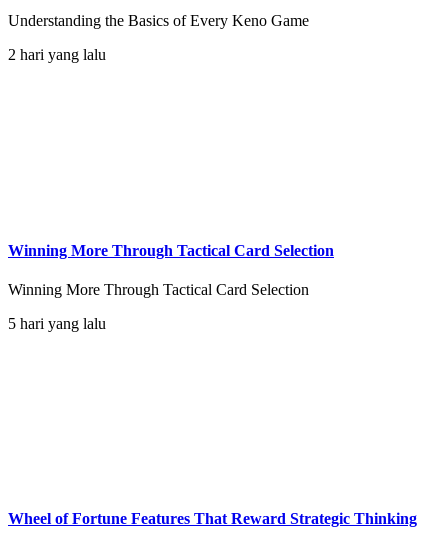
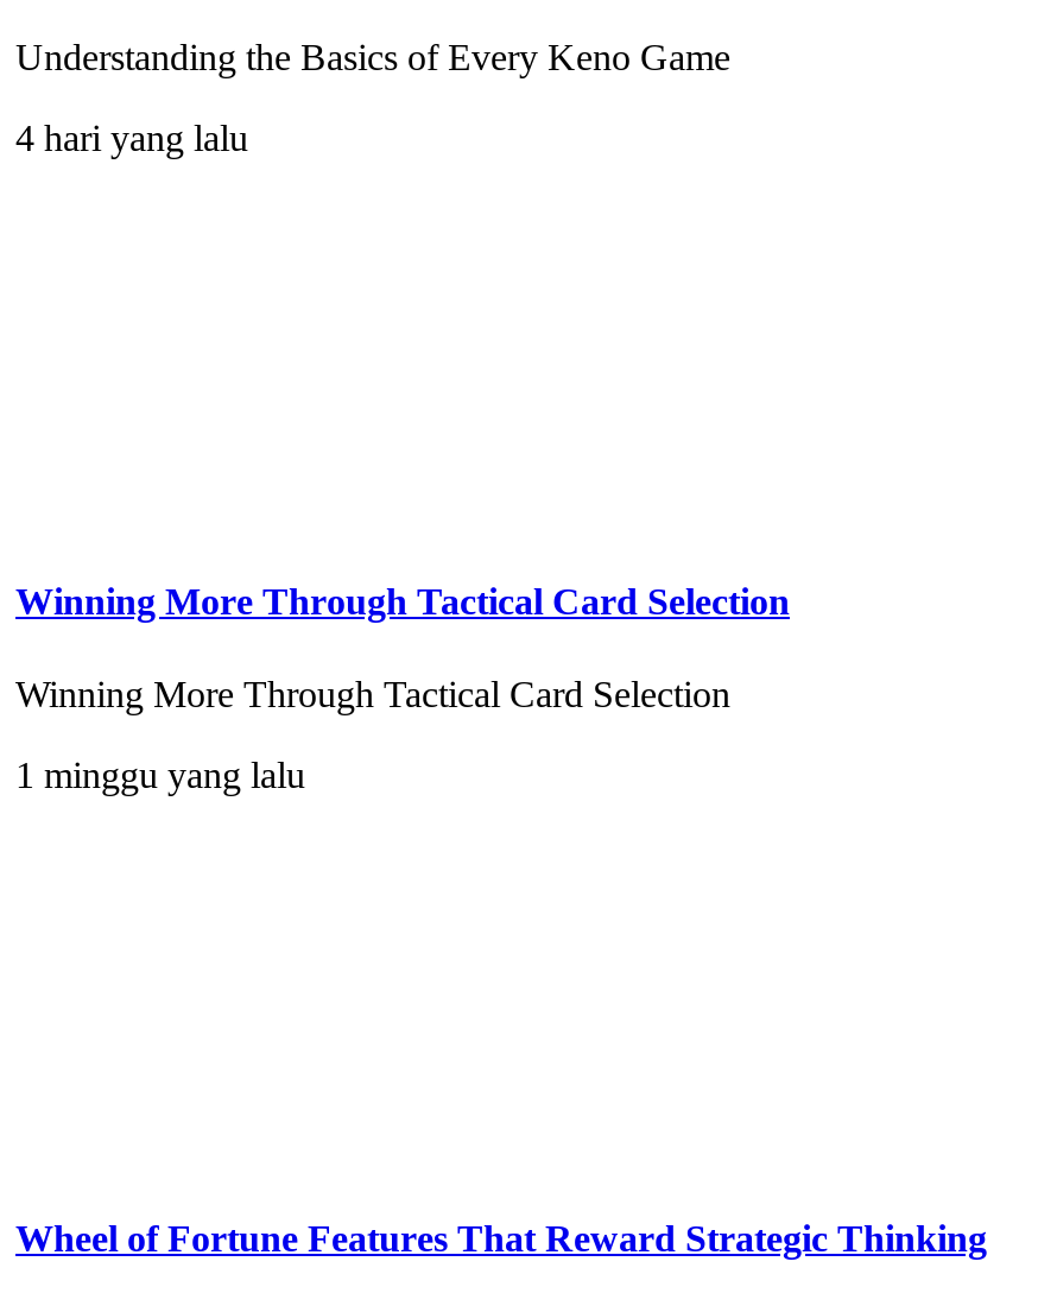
- 2 hari yang lalu
+ 4 hari yang lalu

- 5 hari yang lalu
+ 1 minggu yang lalu
